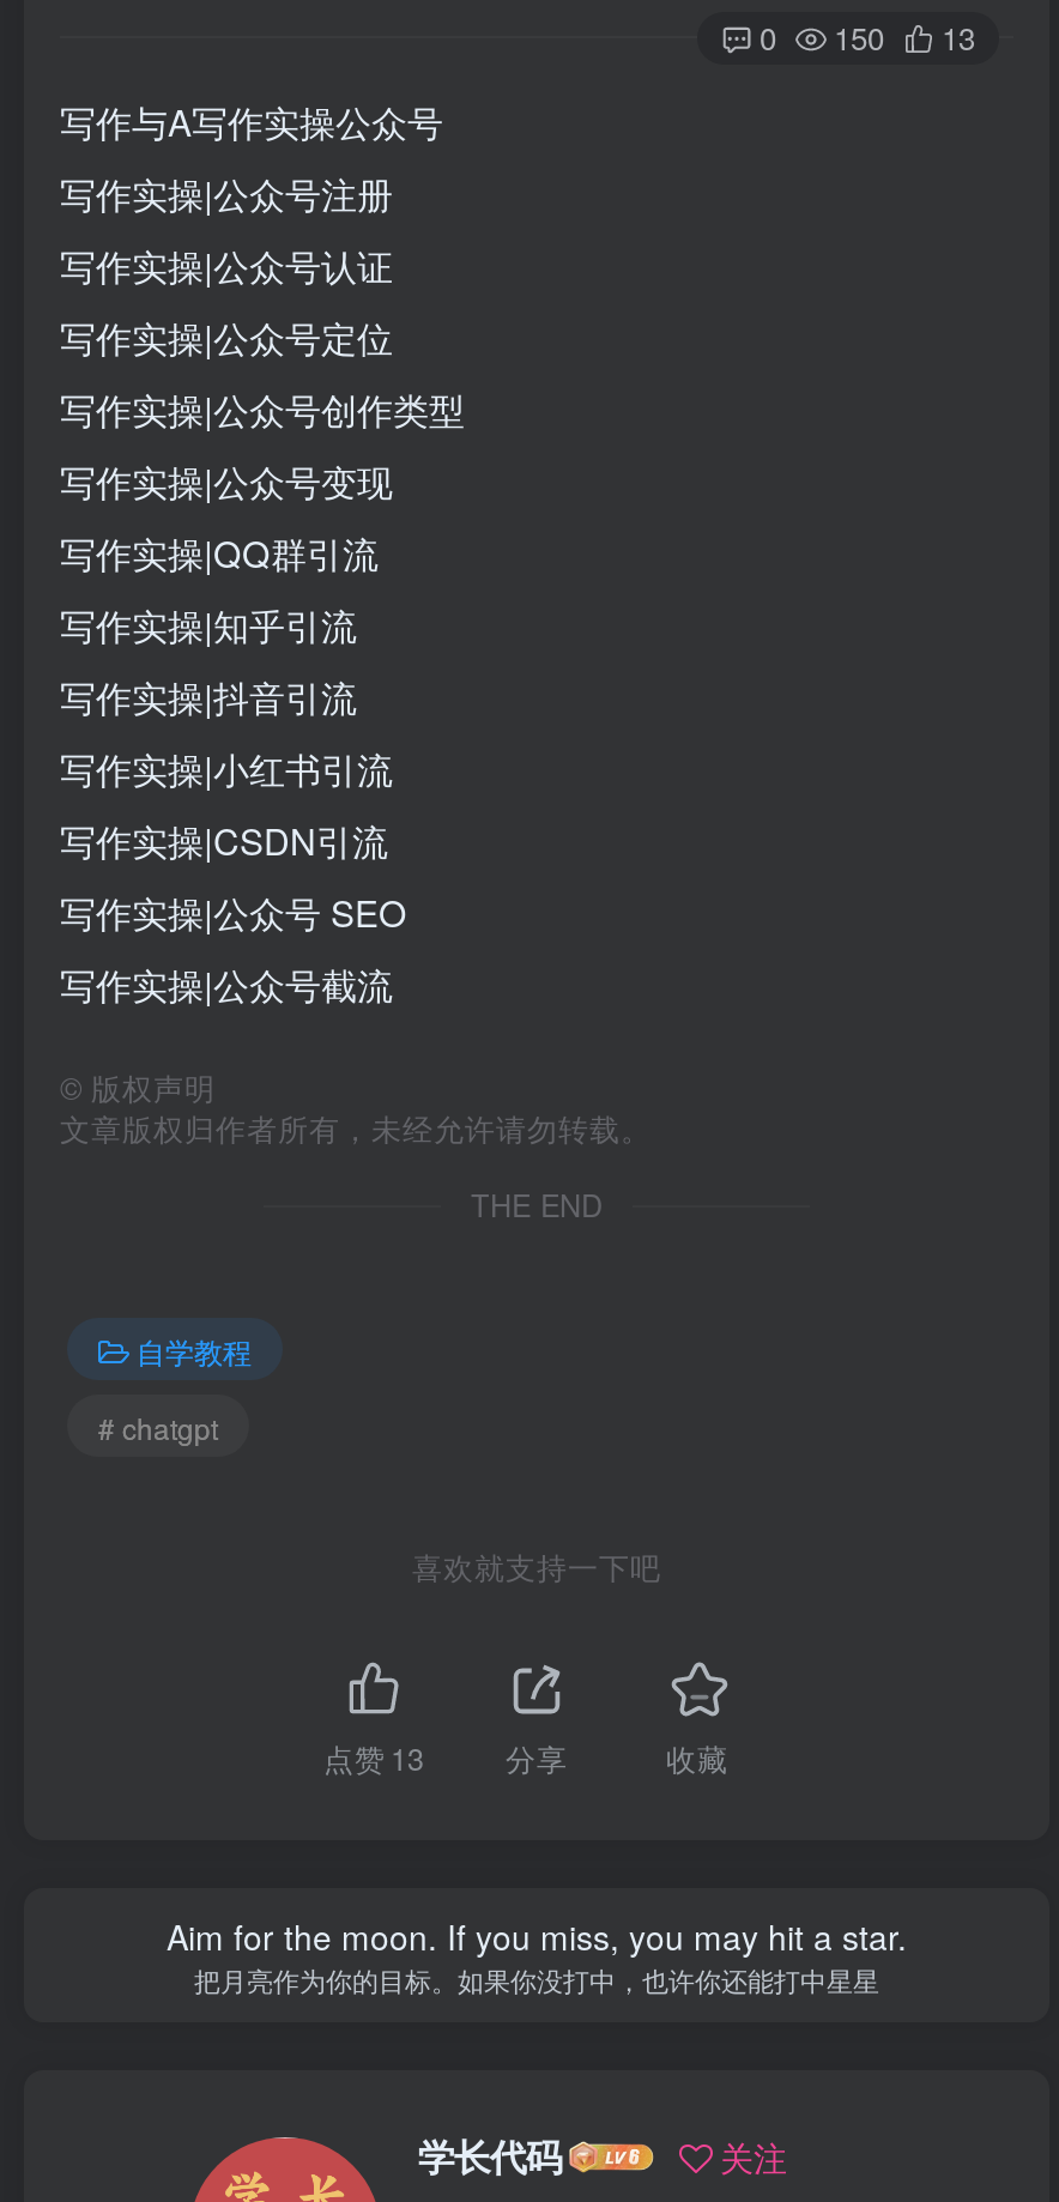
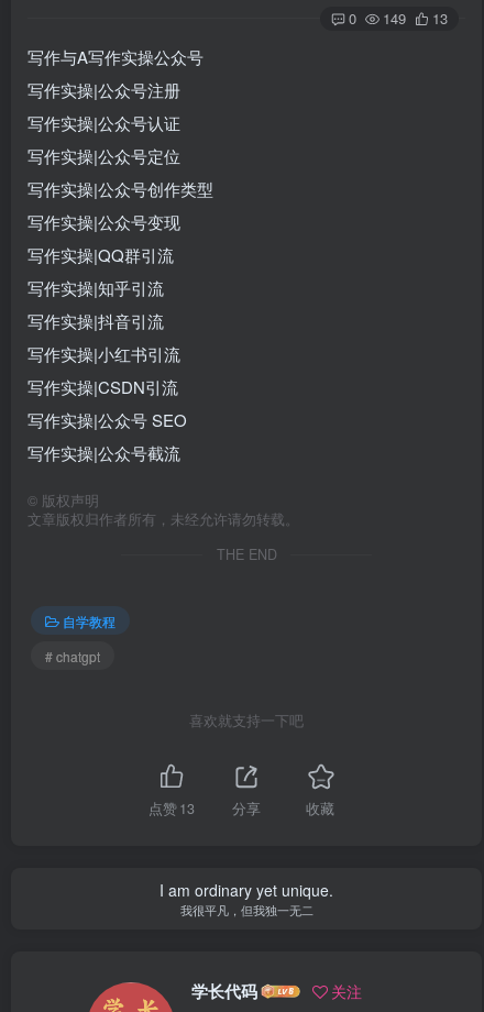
- 0 150 13
+ 0 149 13

- Aim for the moon. If you miss, you may hit a star.
- 把月亮作为你的目标。如果你没打中，也许你还能打中星星
+ I am ordinary yet unique.
+ 我很平凡，但我独一无二
